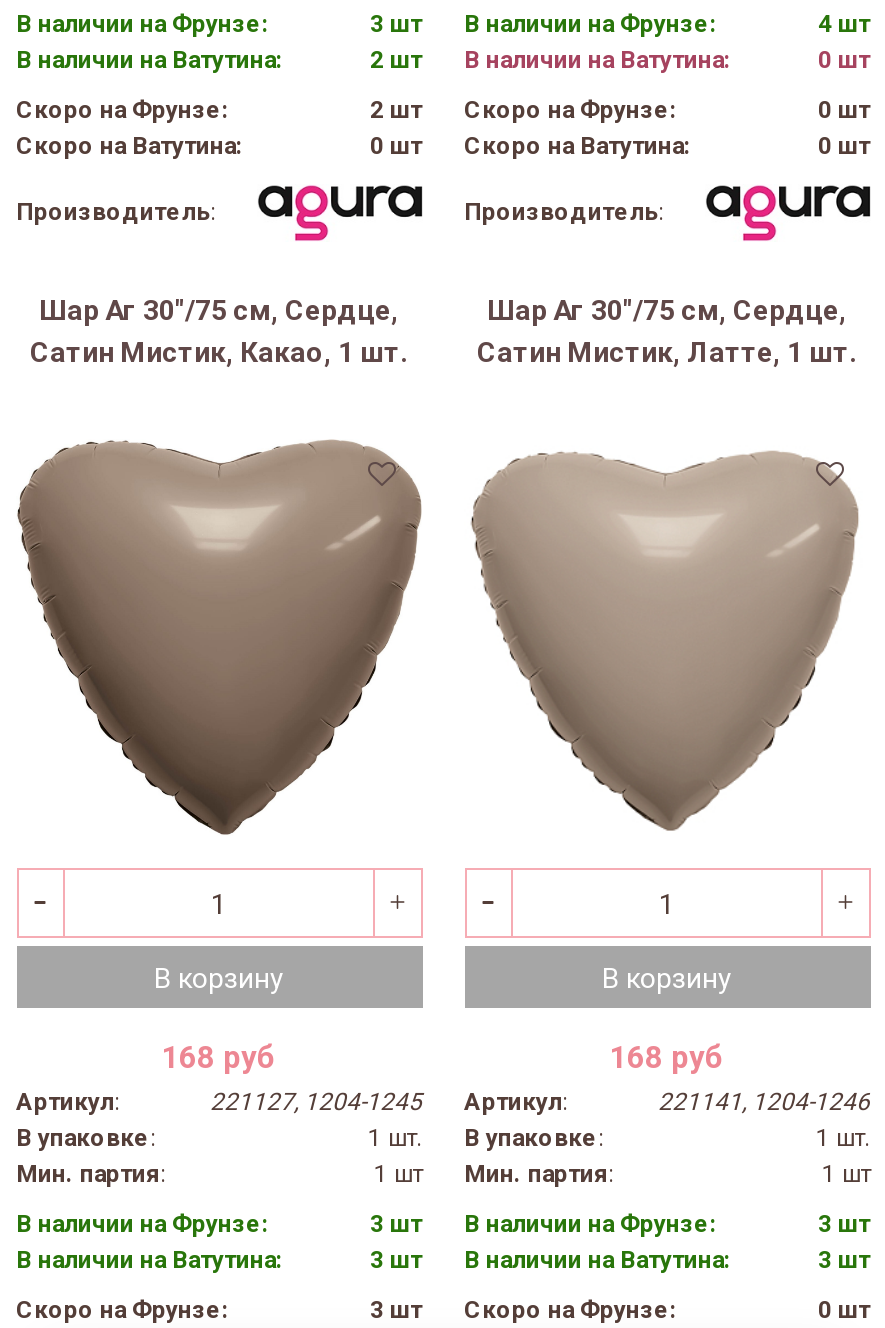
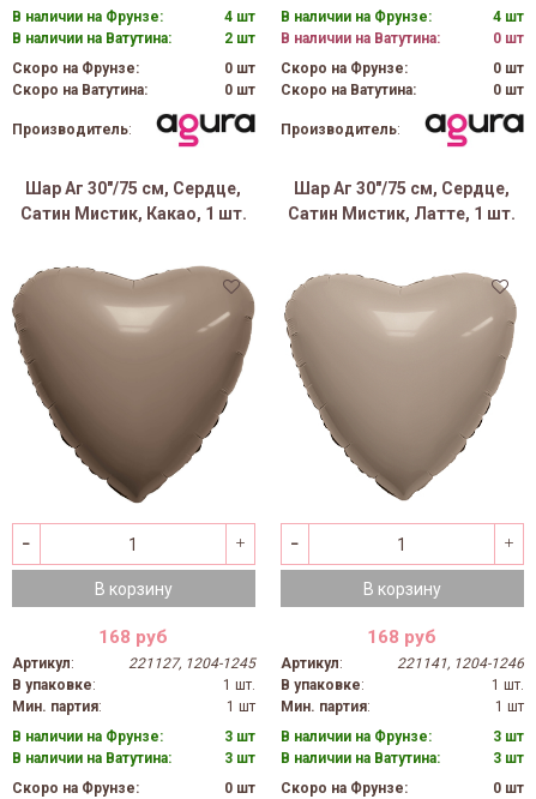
- 3 шт В наличии на Фрунзе:
+ 4 шт В наличии на Фрунзе:

- 2 шт Скоро на Фрунзе:
+ 0 шт Скоро на Фрунзе:

- 3 шт Скоро на Фрунзе:
+ 0 шт Скоро на Фрунзе:
